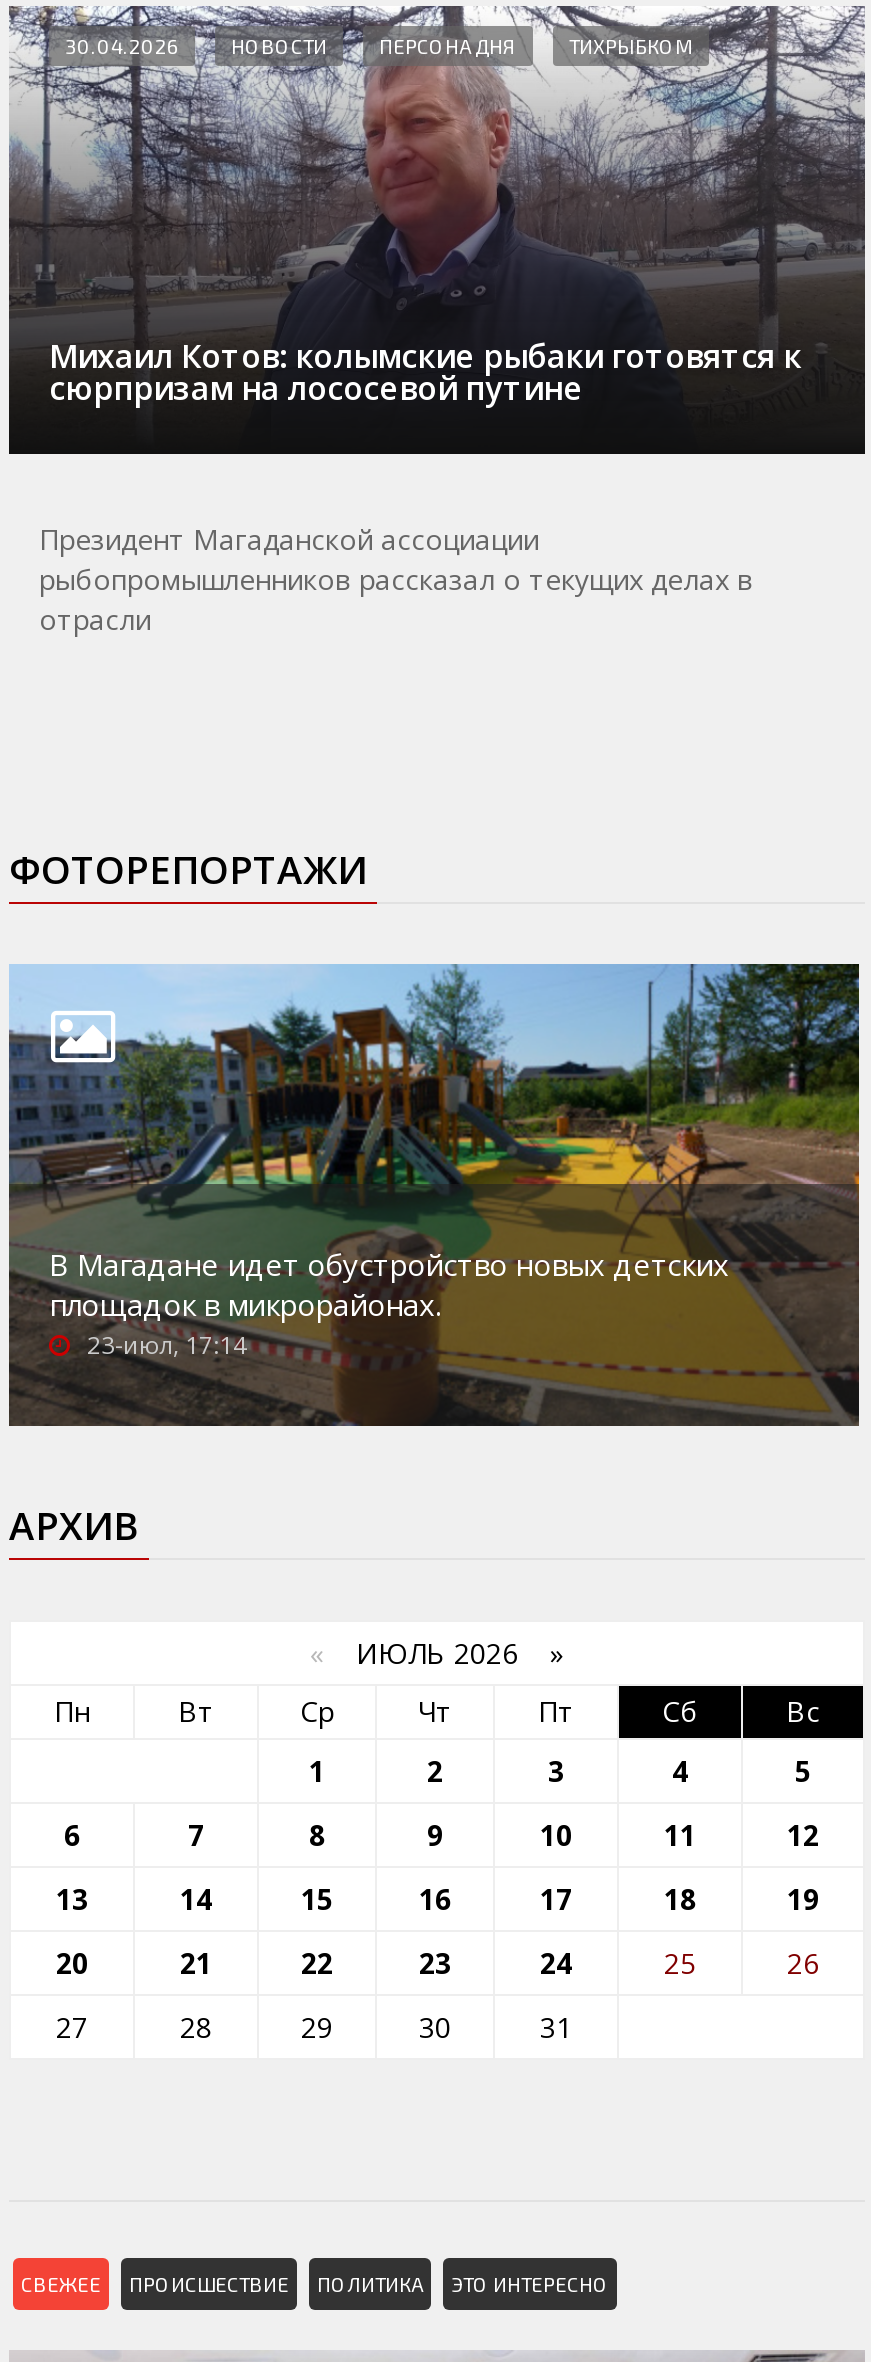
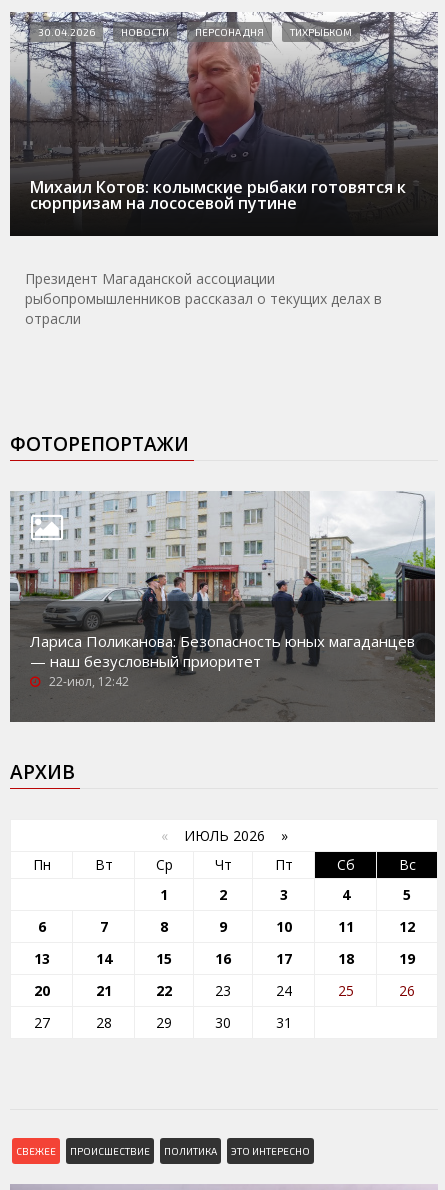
- [image]
- В Магадане идет обустройство новых детских
- площадок в микрорайонах.
- 23-июл, 17:14
+ [image]
+ Лариса Поликанова: Безопасность юных магаданцев
+ — наш безусловный приоритет
+ 22-июл, 12:42
